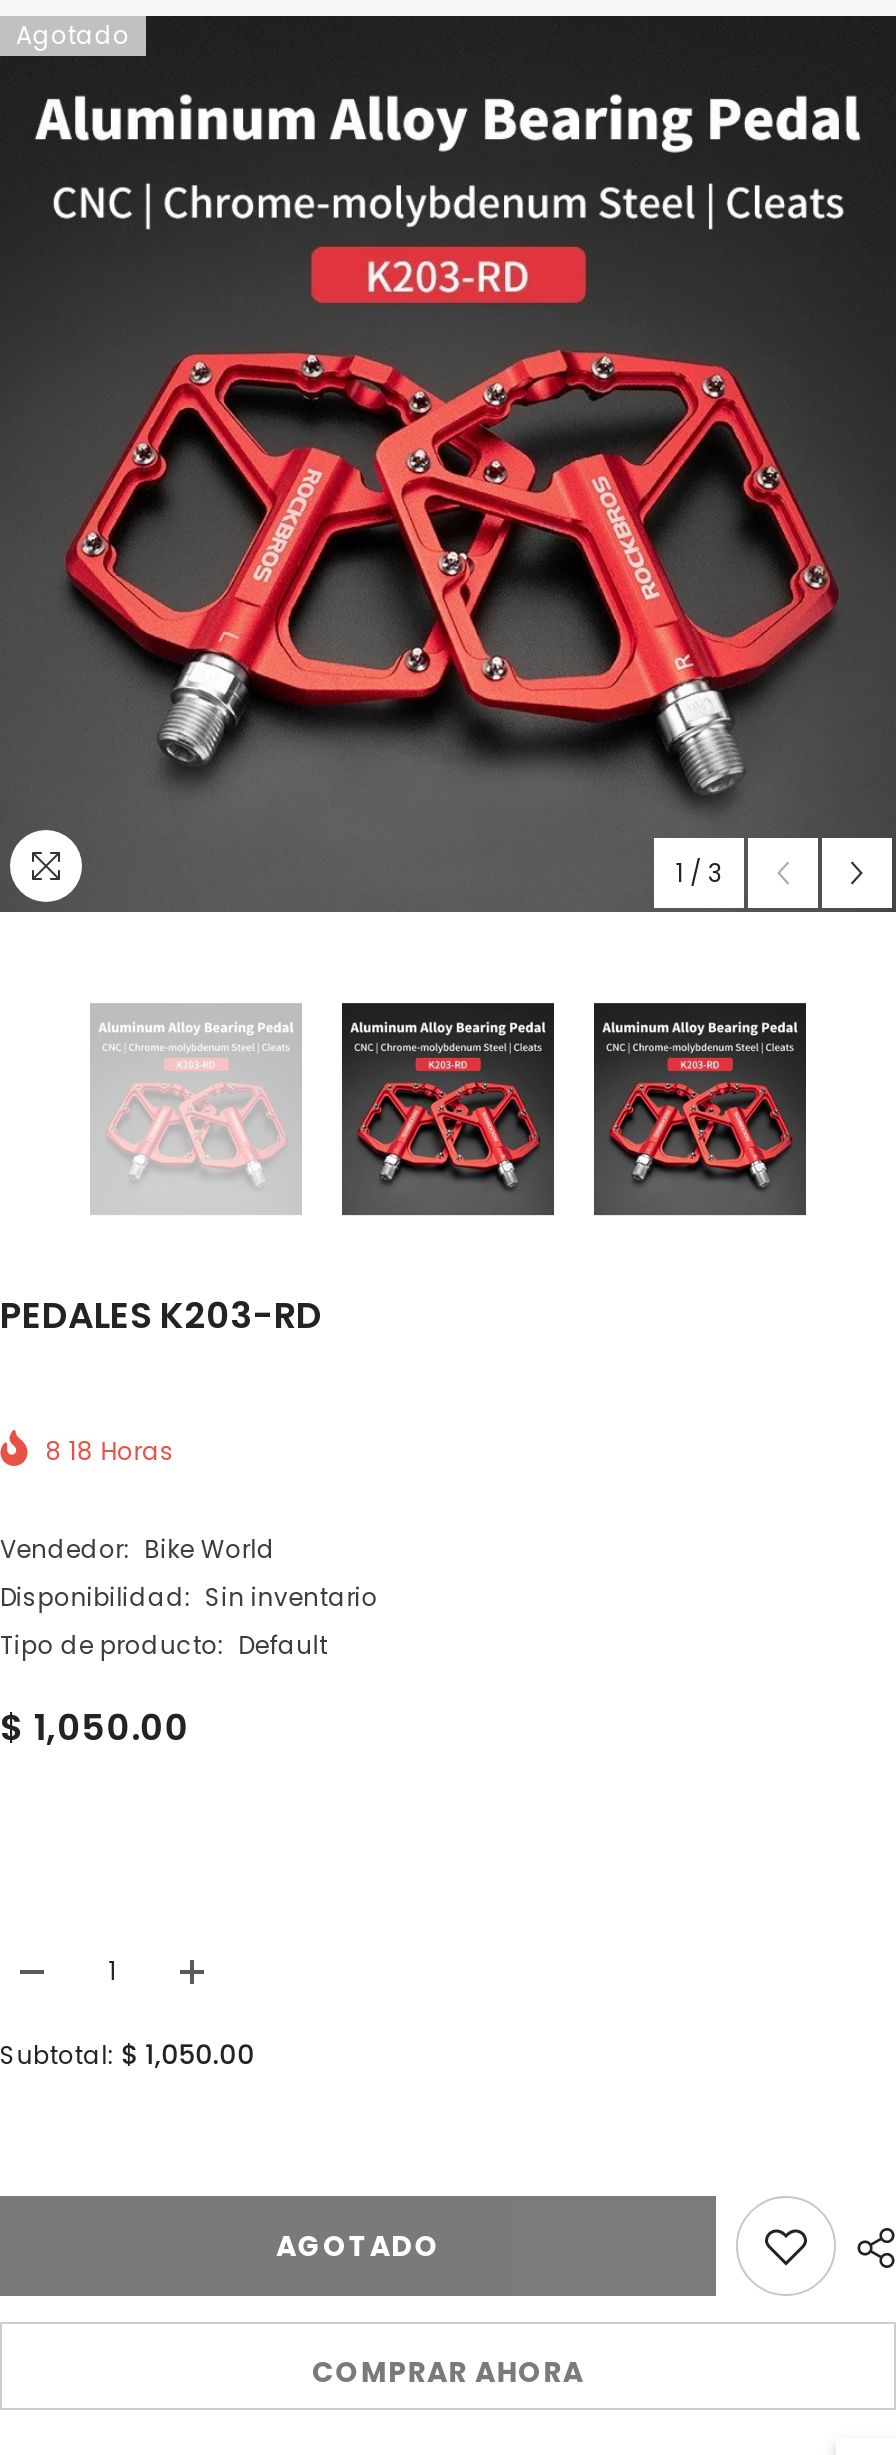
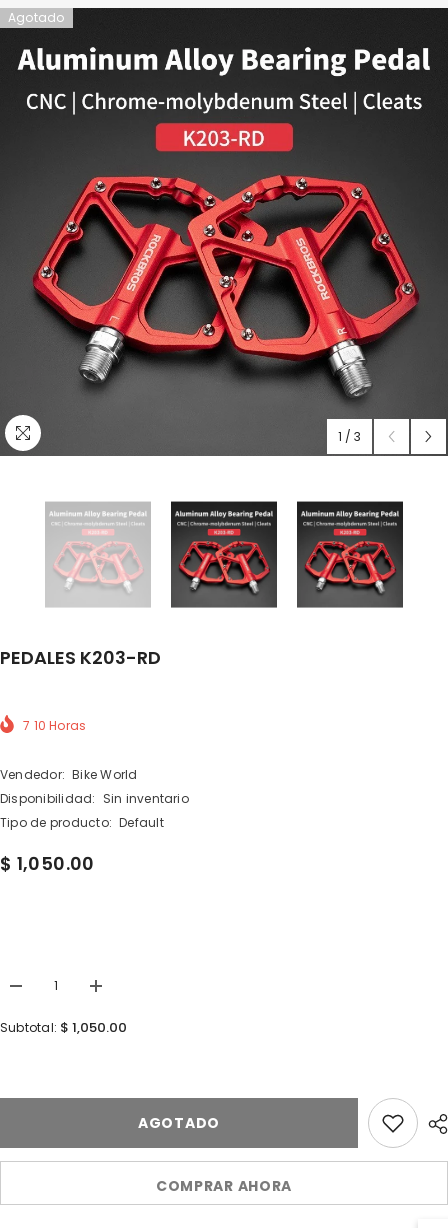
- 8 18 Horas
+ 7 10 Horas
